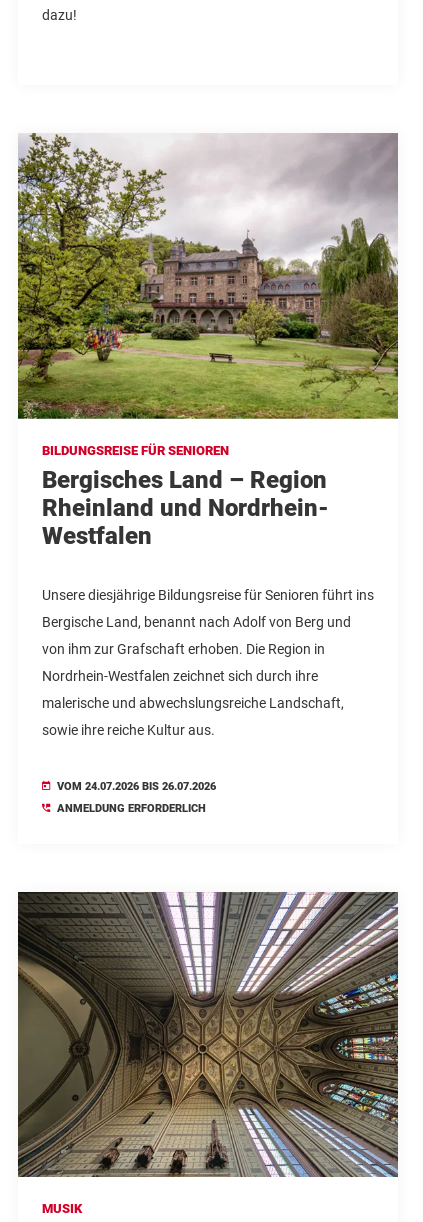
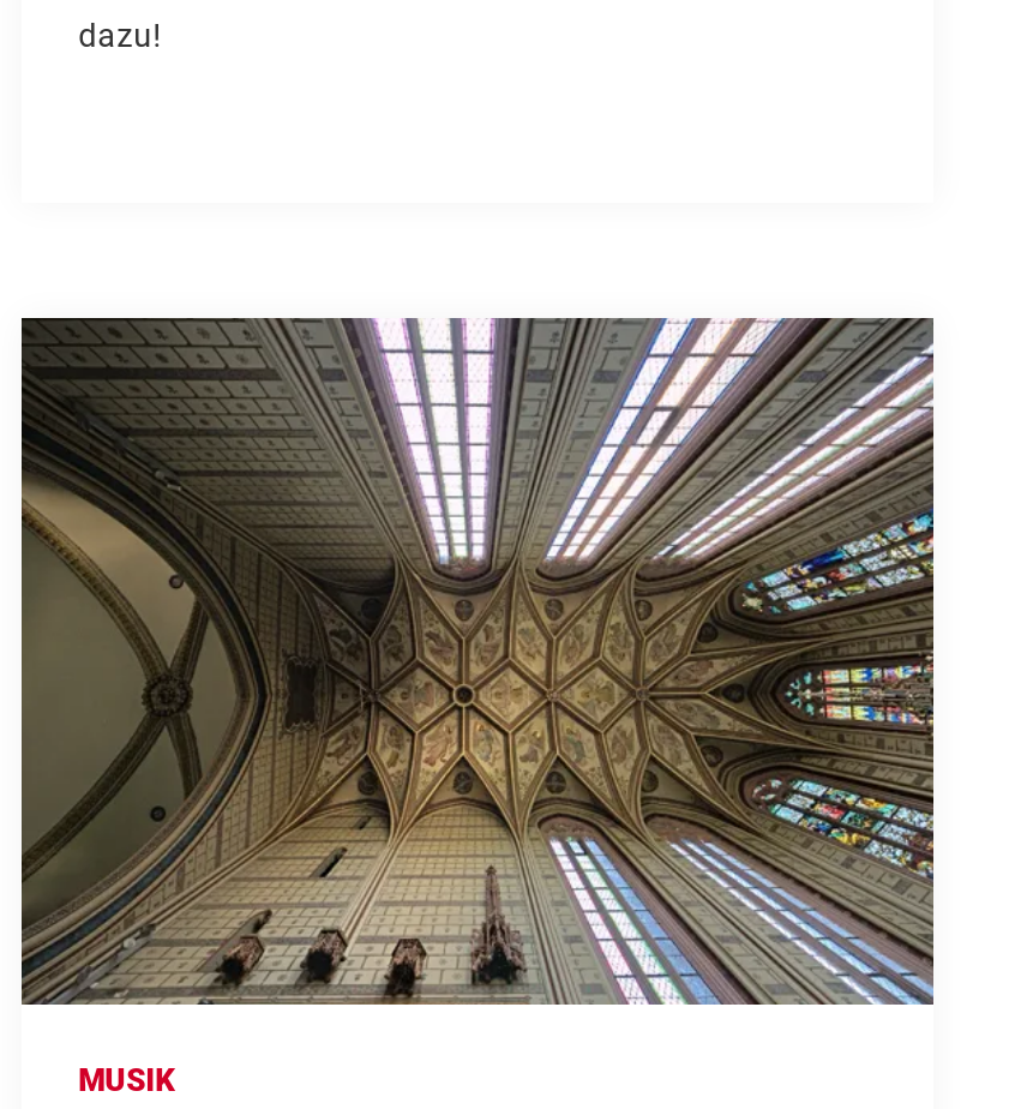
- [image]
- BILDUNGSREISE FÜR SENIOREN
- Bergisches Land – Region
- Rheinland und Nordrhein-
- Westfalen
- Unsere diesjährige Bildungsreise für Senioren führt ins
- Bergische Land, benannt nach Adolf von Berg und
- von ihm zur Grafschaft erhoben. Die Region in
- Nordrhein-Westfalen zeichnet sich durch ihre
- malerische und abwechslungsreiche Landschaft,
- sowie ihre reiche Kultur aus.

- VOM 24.07.2026 BIS 26.07.2026
- ANMELDUNG ERFORDERLICH
